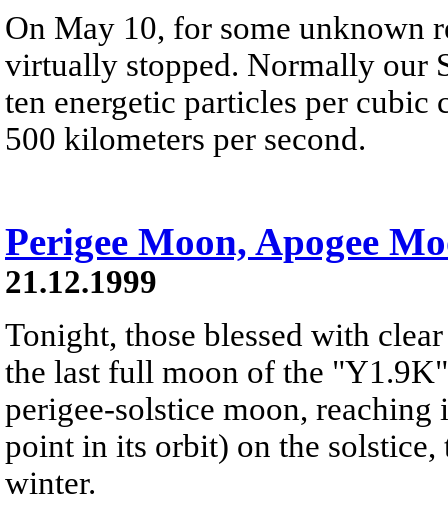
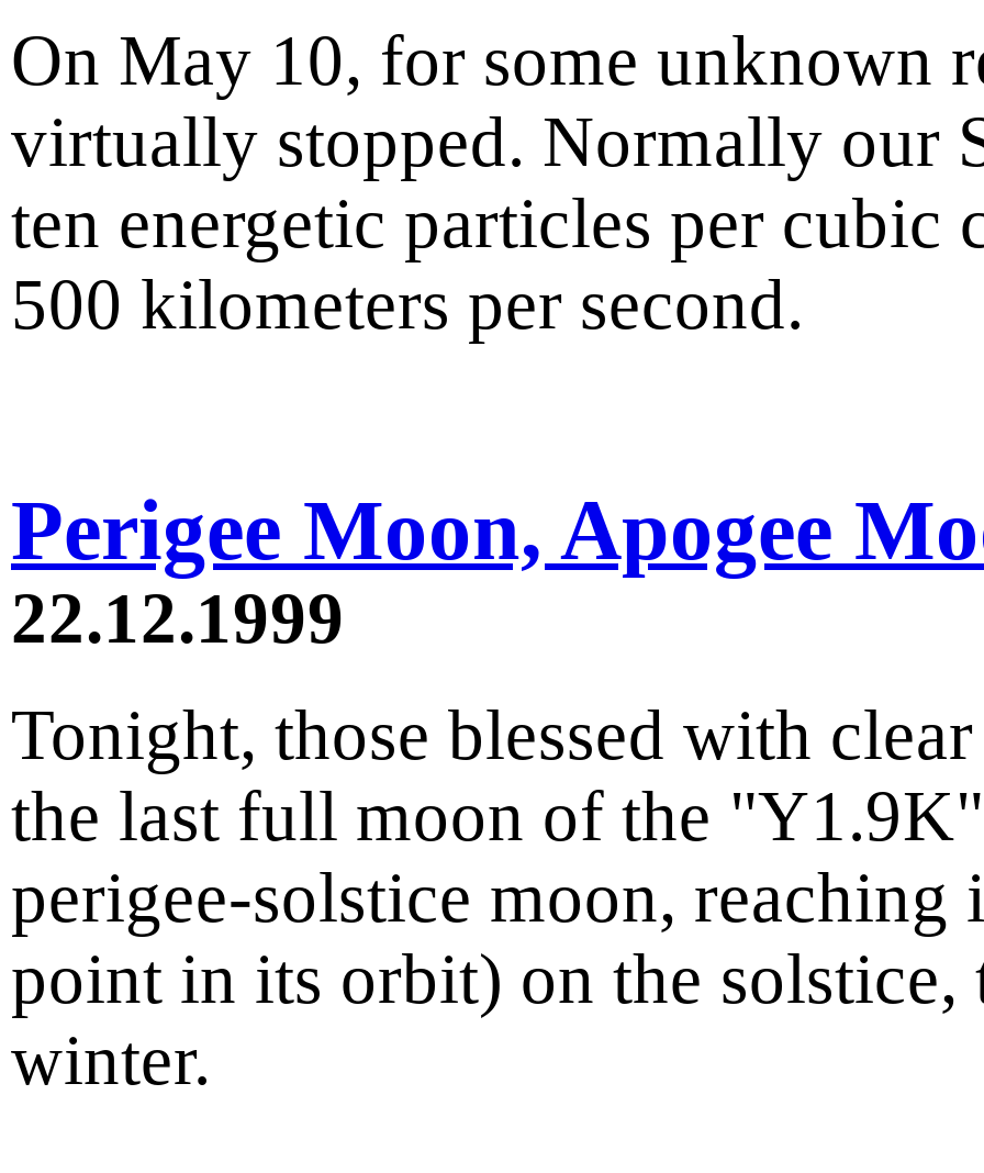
- 21.12.1999
+ 22.12.1999
